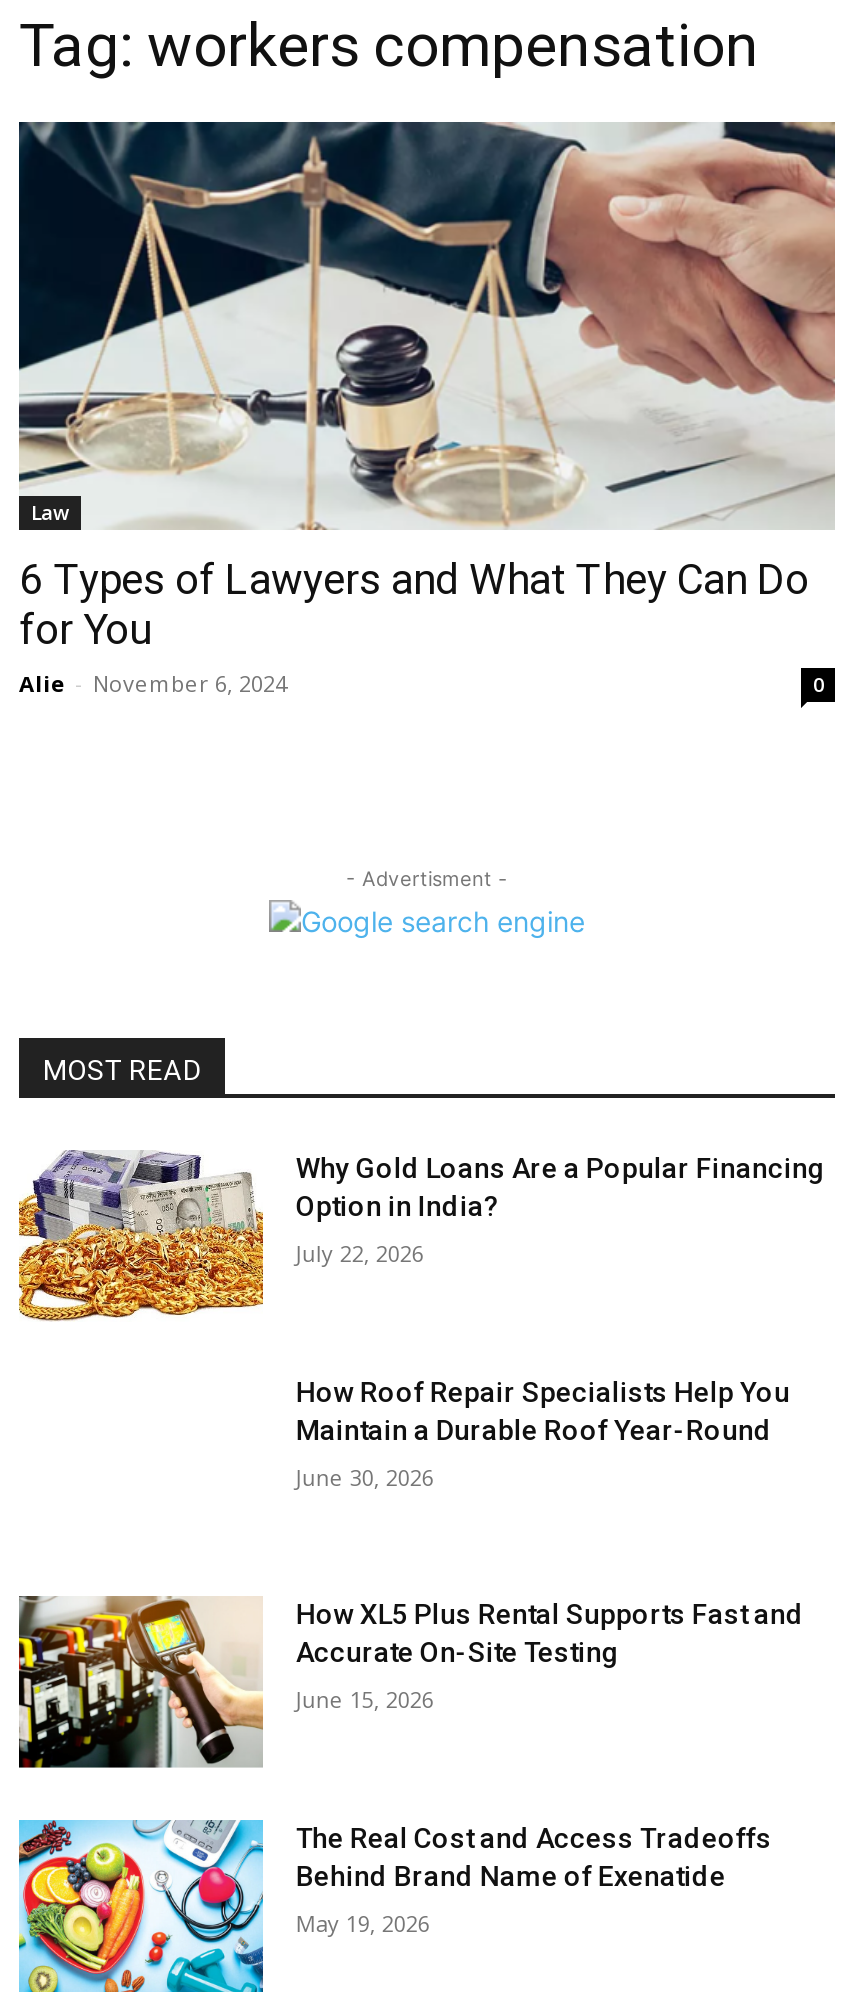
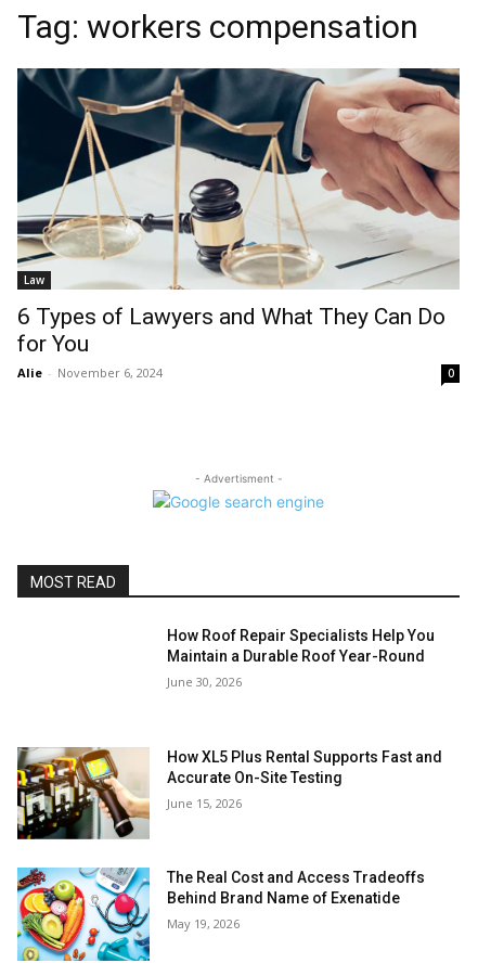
- [image]
- Why Gold Loans Are a Popular Financing
- Option in India?
- July 22, 2026
